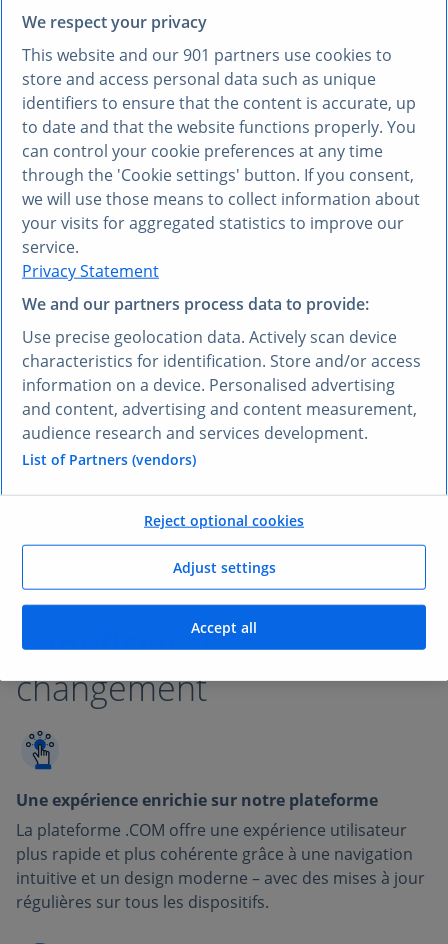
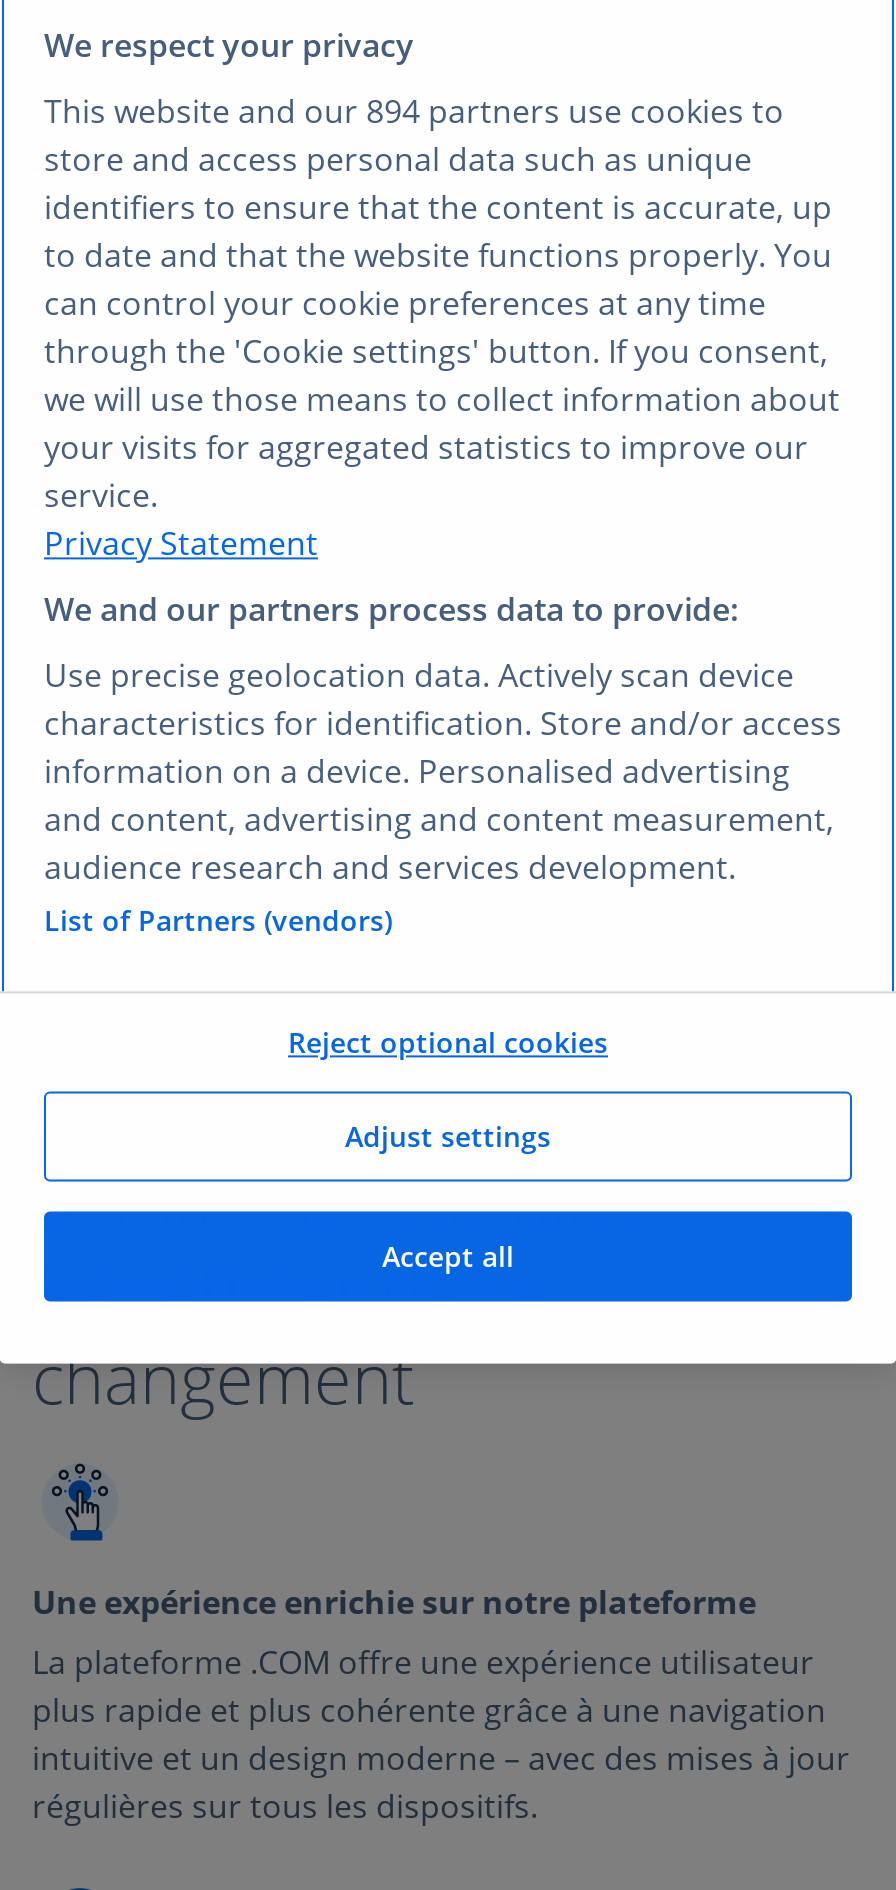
- This website and our 901 partners use cookies to
+ This website and our 894 partners use cookies to
